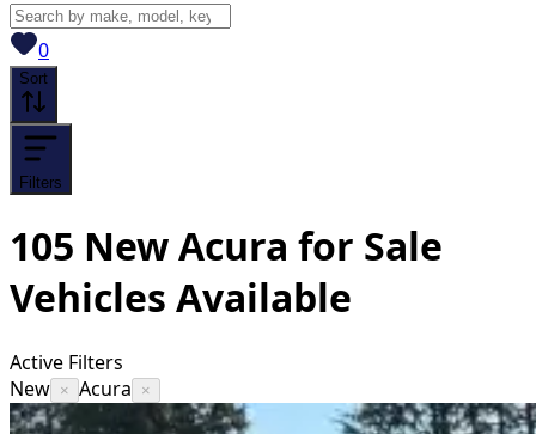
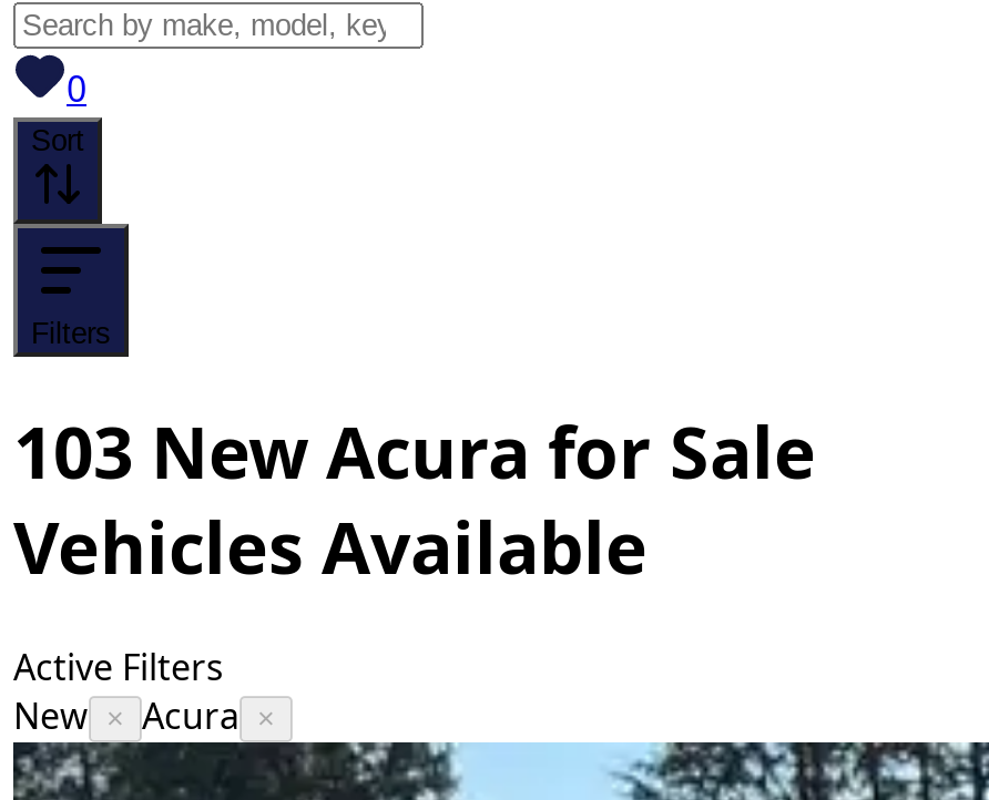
- 105 New Acura for Sale
+ 103 New Acura for Sale
